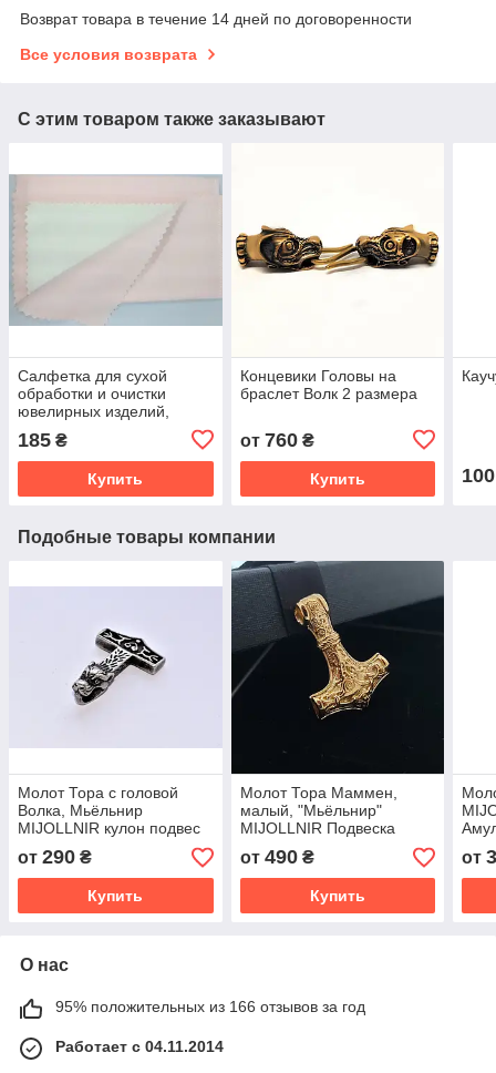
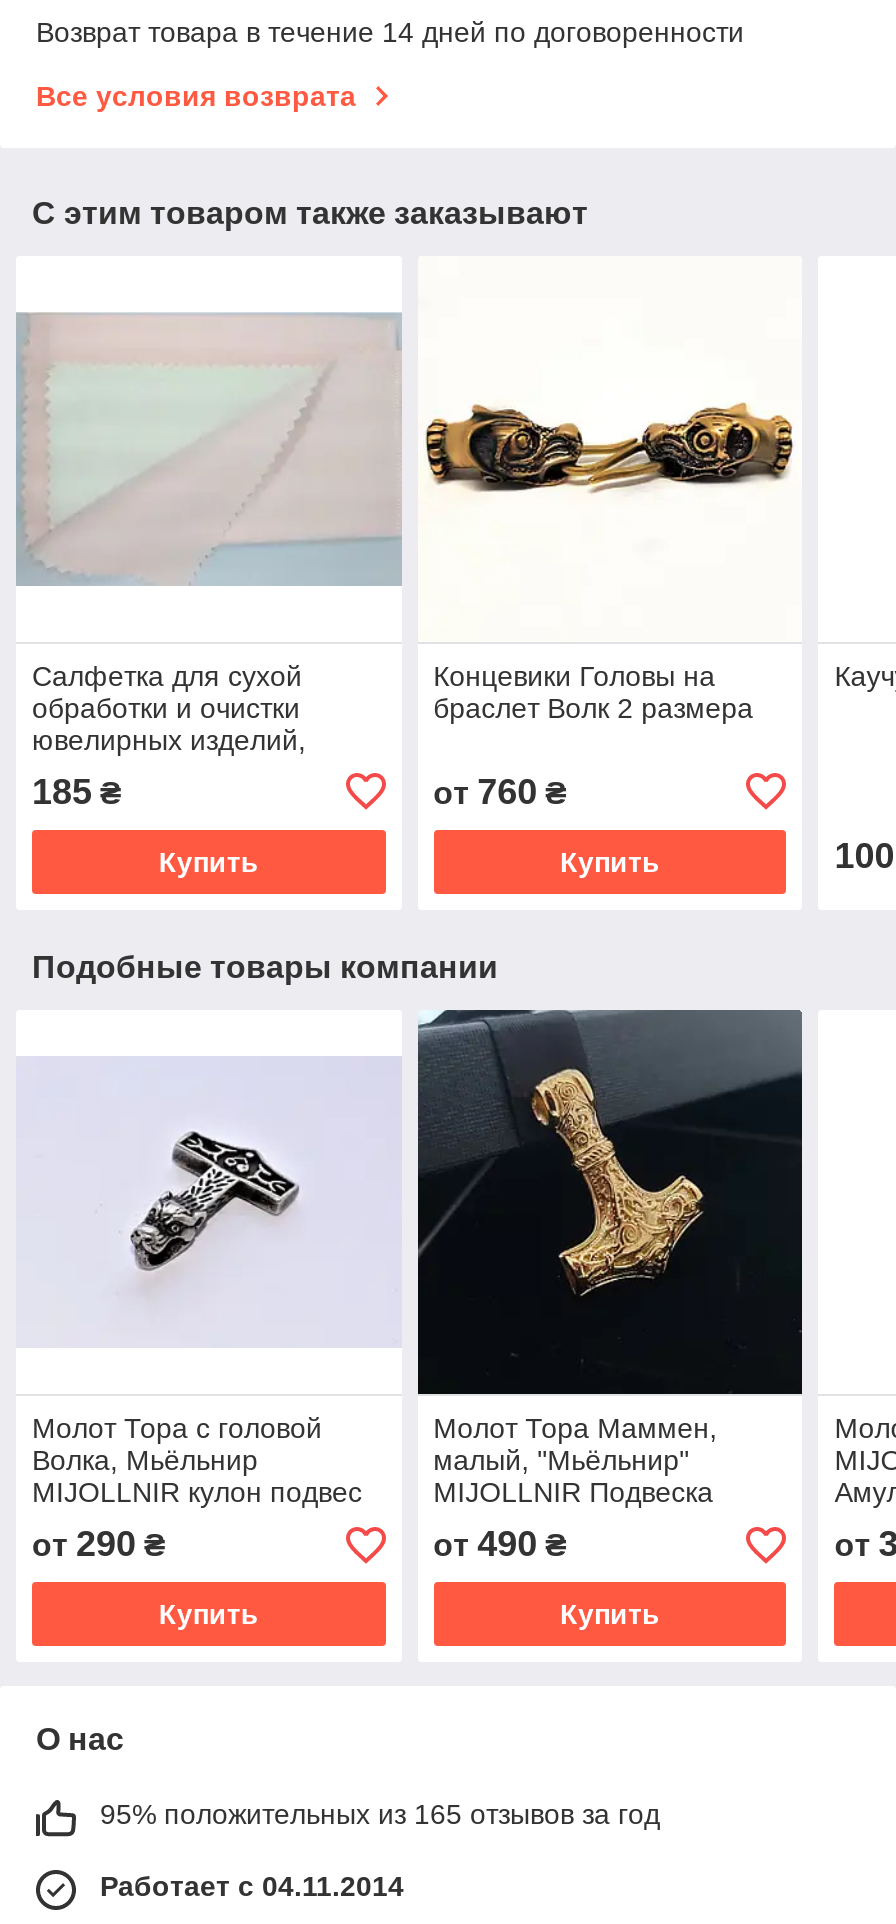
- 95% положительных из 166 отзывов за год
+ 95% положительных из 165 отзывов за год
